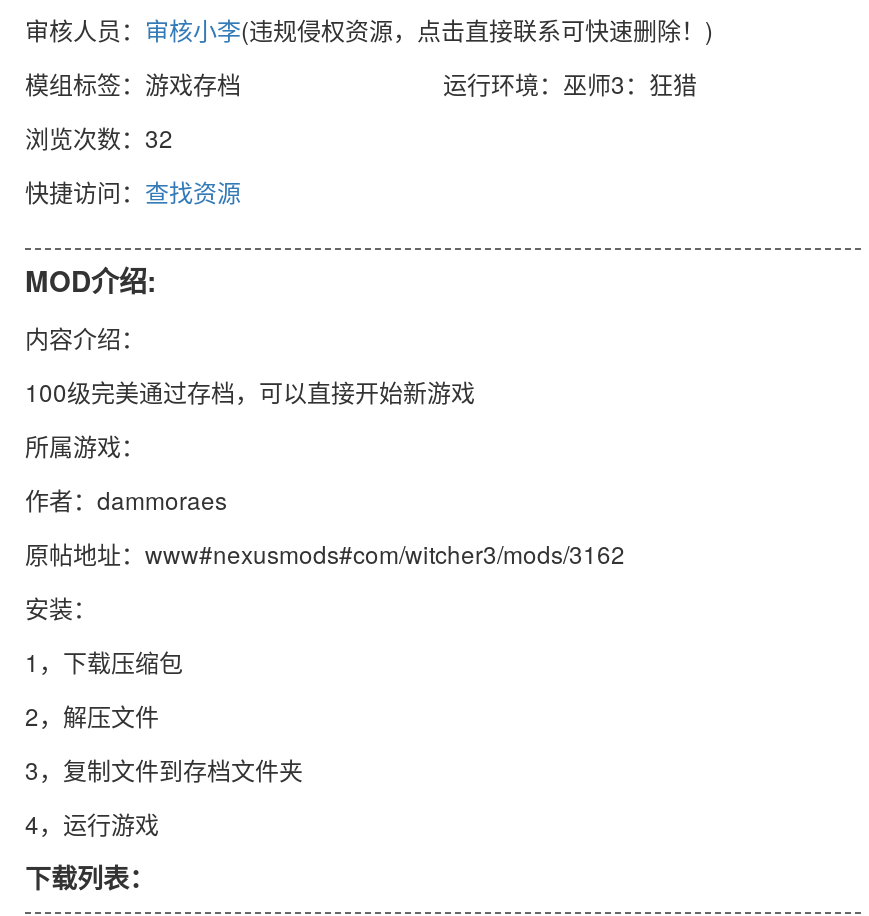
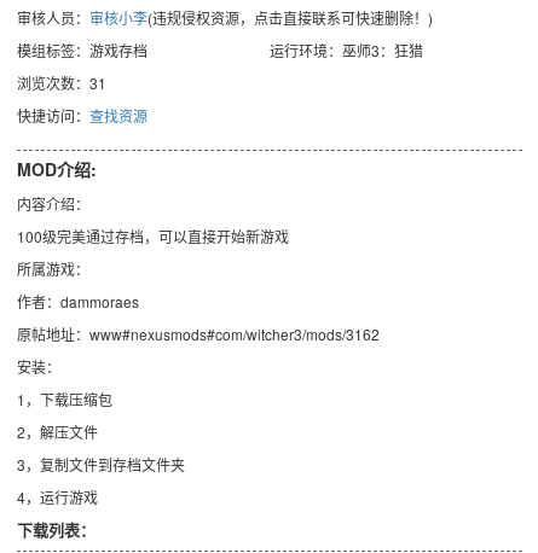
- 浏览次数：32
+ 浏览次数：31
